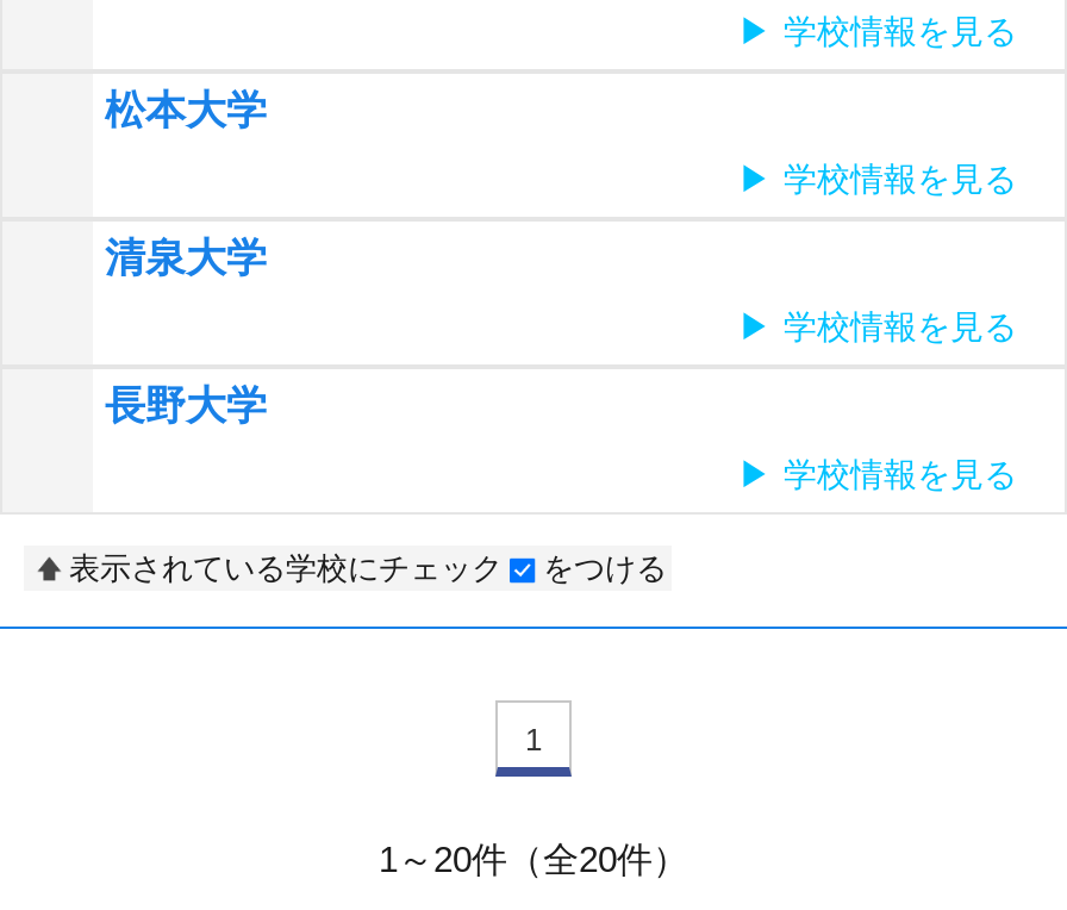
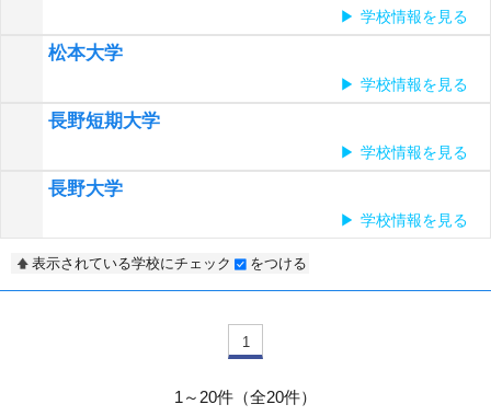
- 清泉大学
+ 長野短期大学
